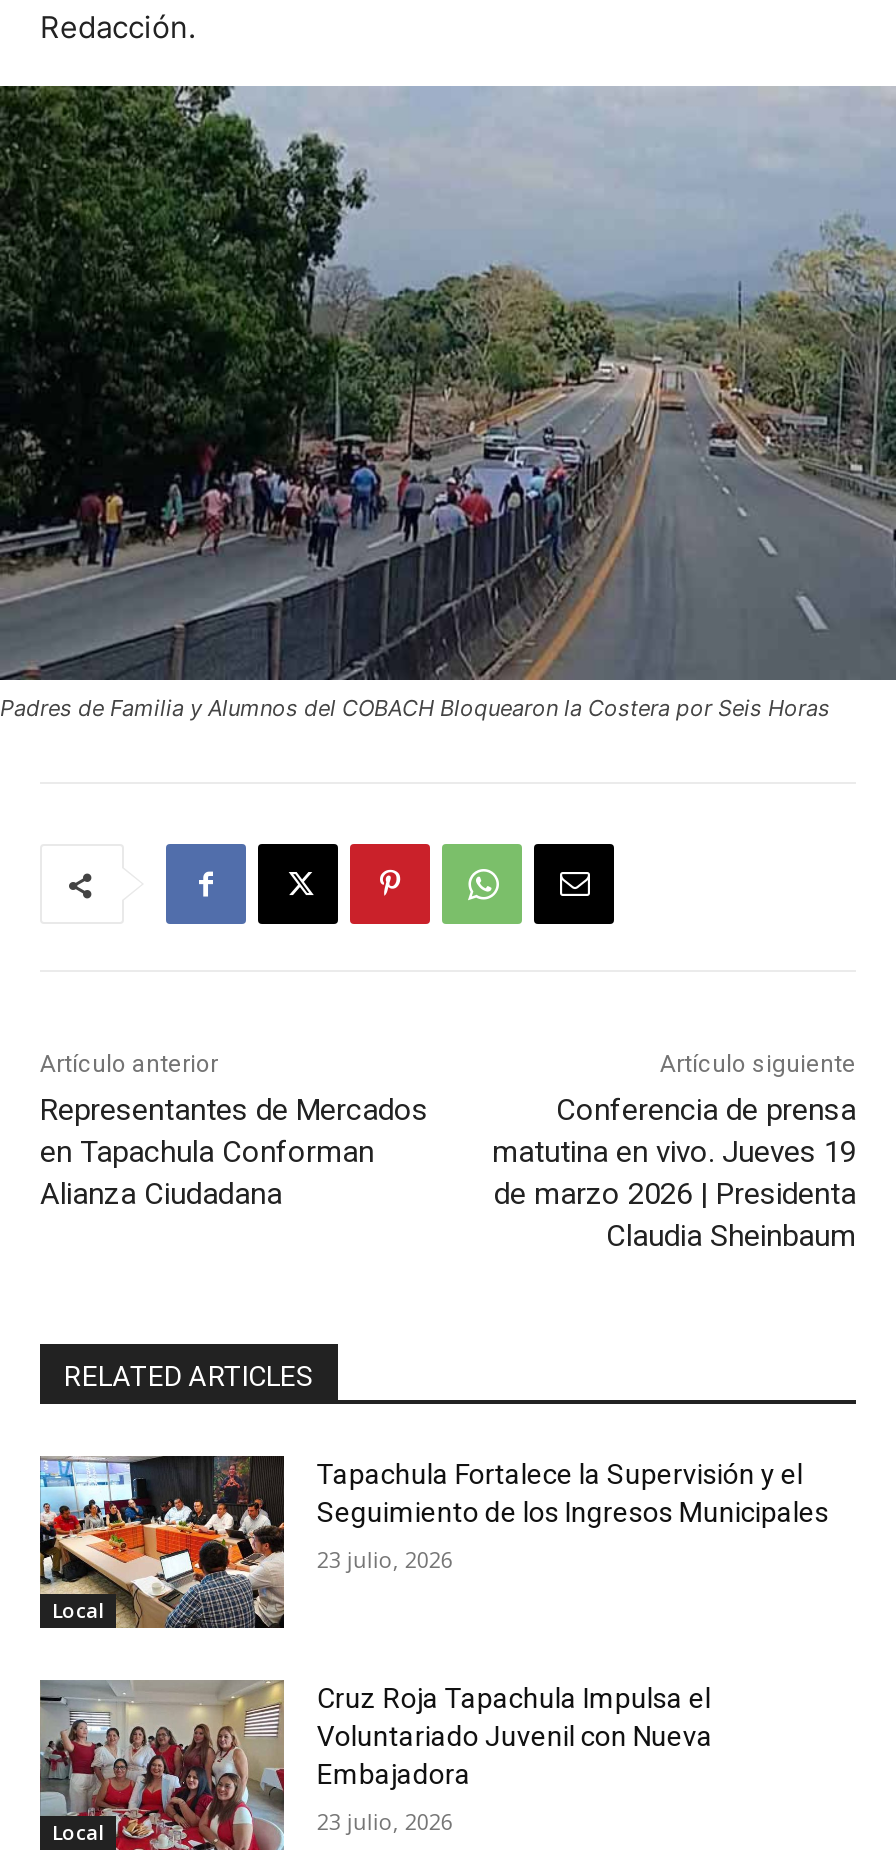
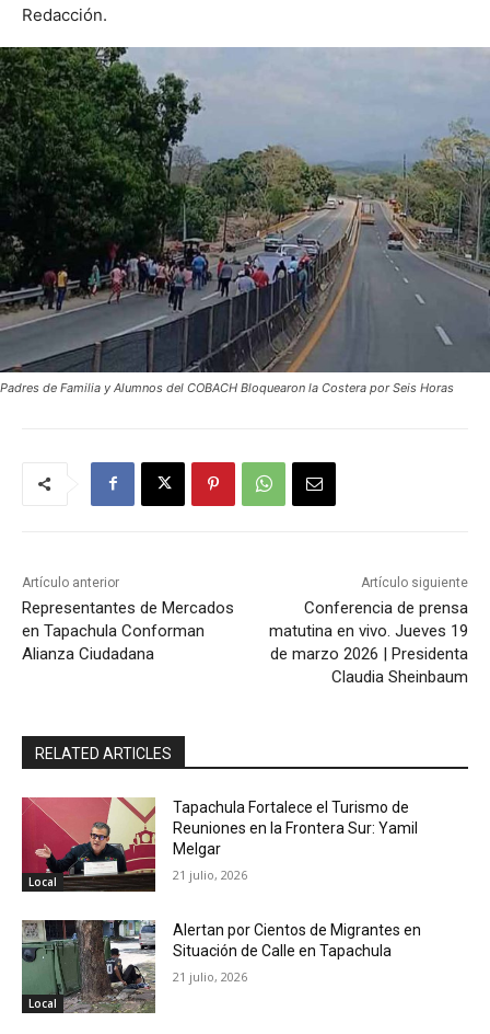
- [image]
- Tapachula Fortalece la Supervisión y el
- Seguimiento de los Ingresos Municipales
+ [image]
+ Tapachula Fortalece el Turismo de
+ Reuniones en la Frontera Sur: Yamil
+ Melgar

- 23 julio, 2026
+ 21 julio, 2026

- [image]
- Cruz Roja Tapachula Impulsa el
- Voluntariado Juvenil con Nueva
- Embajadora
+ [image]
+ Alertan por Cientos de Migrantes en
+ Situación de Calle en Tapachula

- 23 julio, 2026
+ 21 julio, 2026
